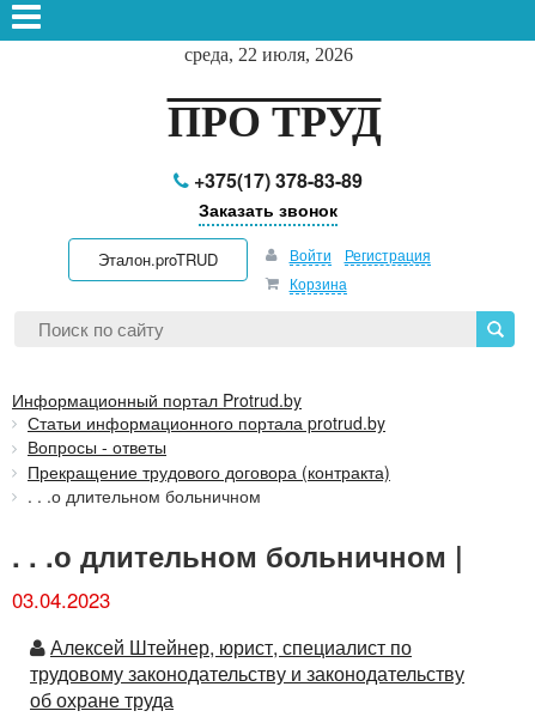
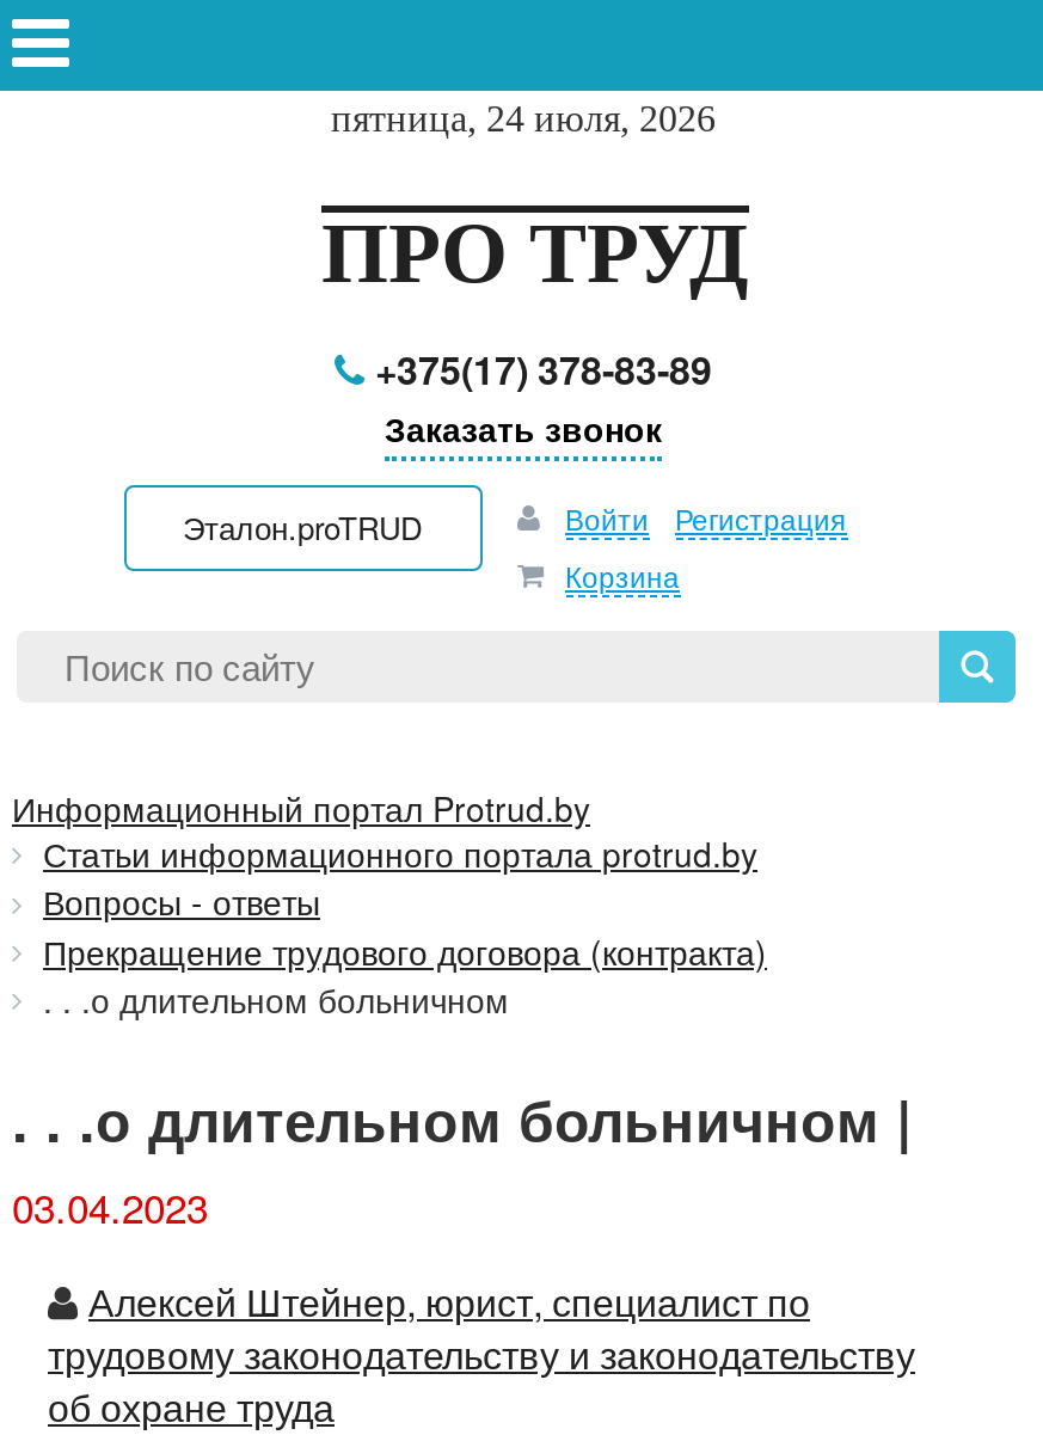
- среда, 22 июля, 2026
+ пятница, 24 июля, 2026
